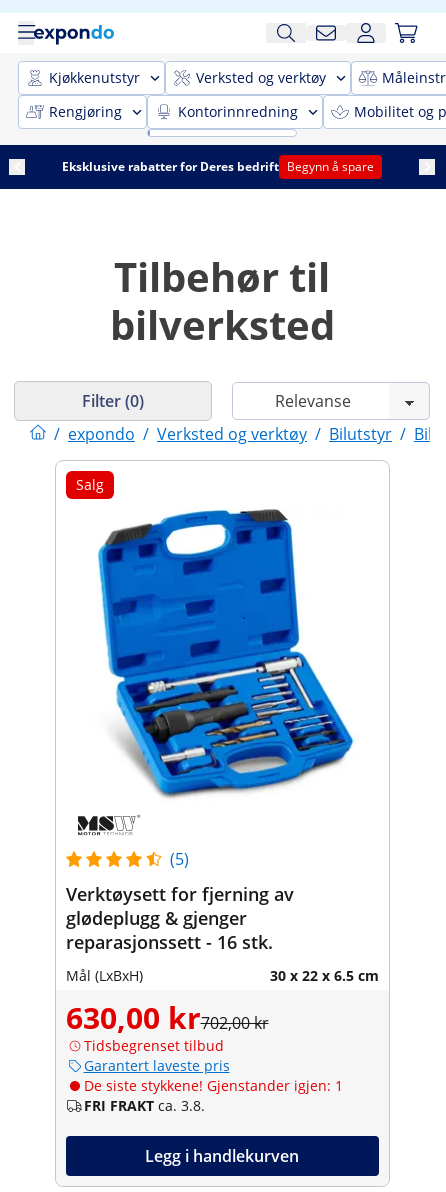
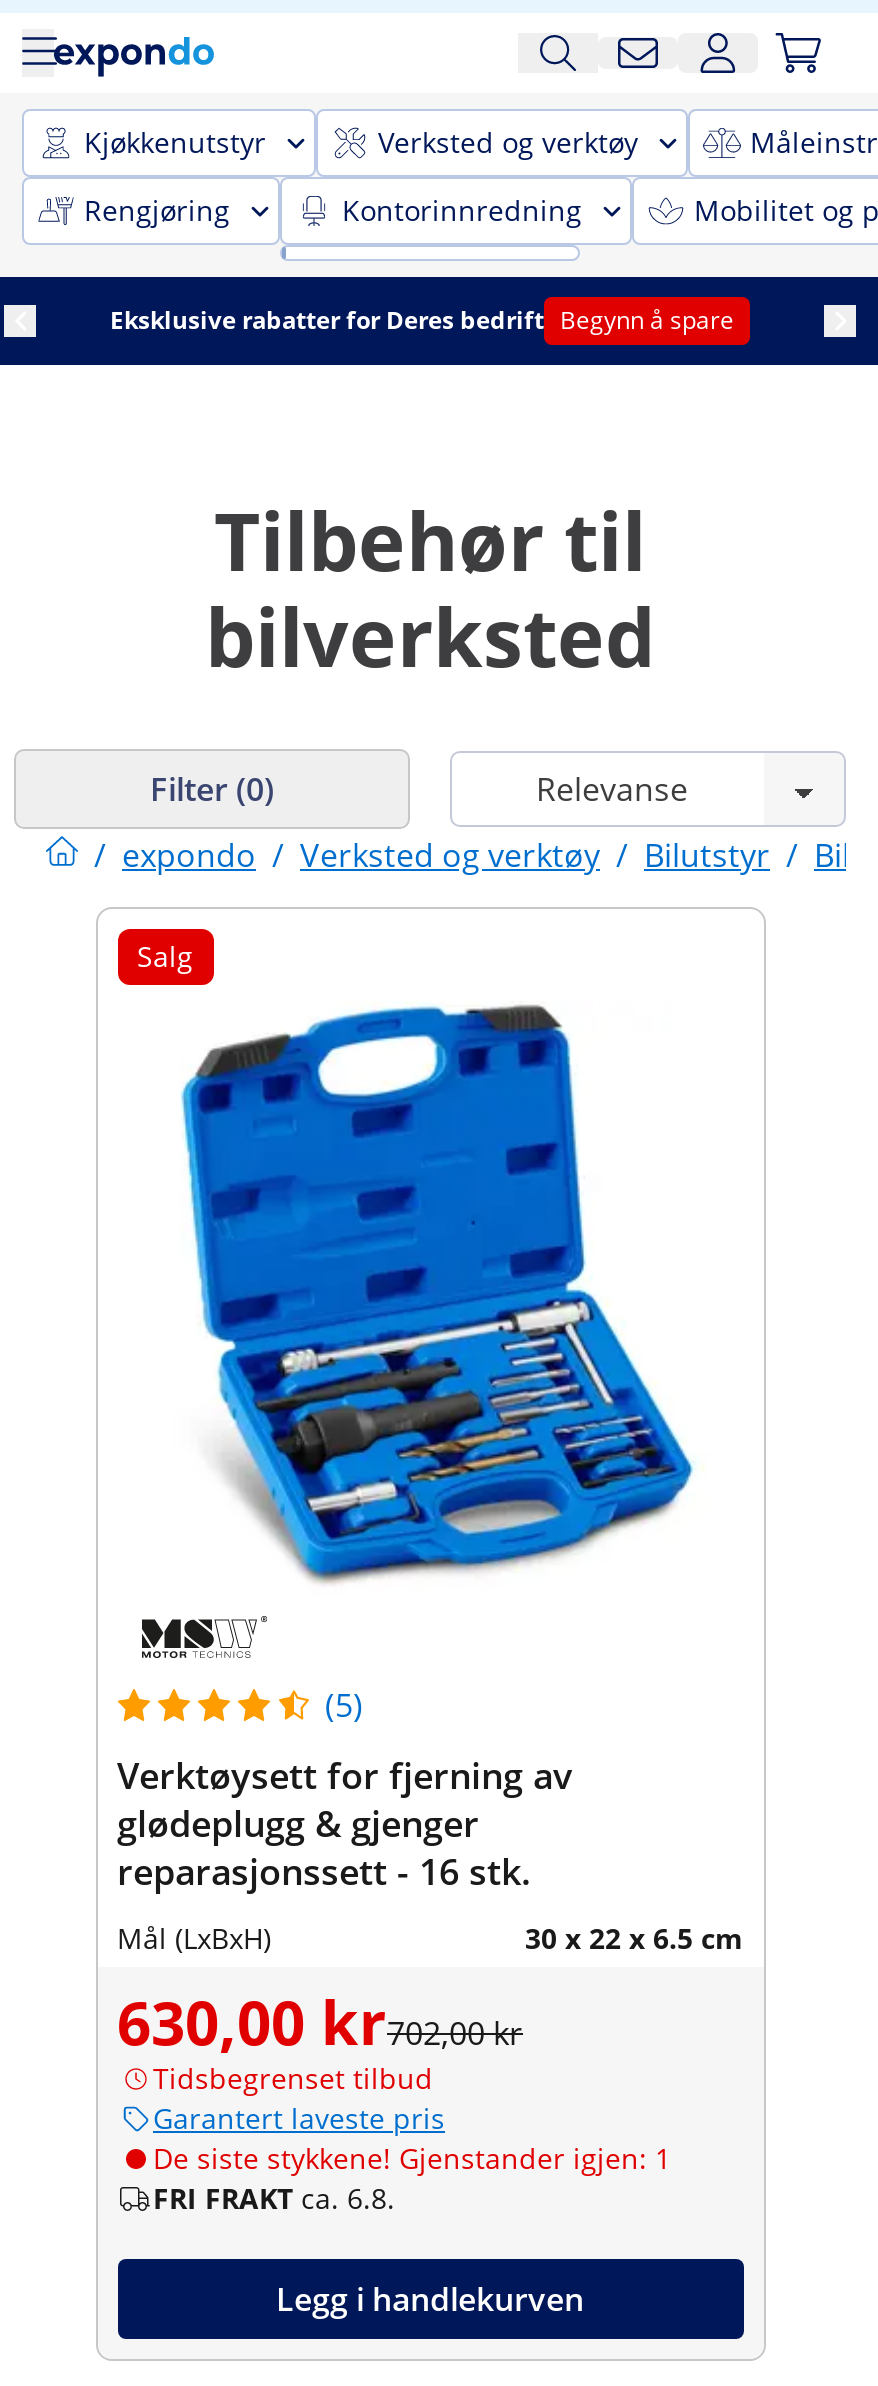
- FRI FRAKT ca. 3.8.
+ FRI FRAKT ca. 6.8.
